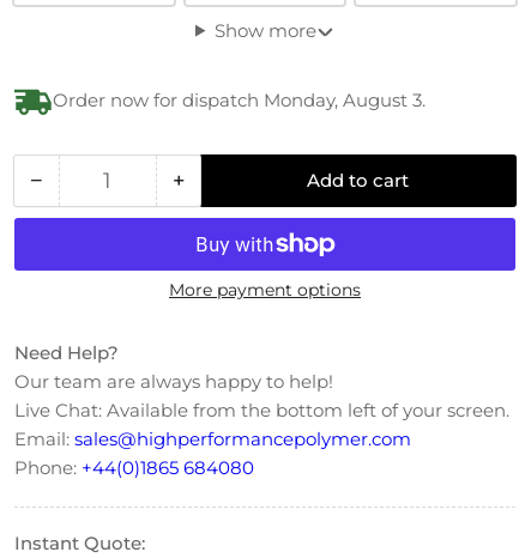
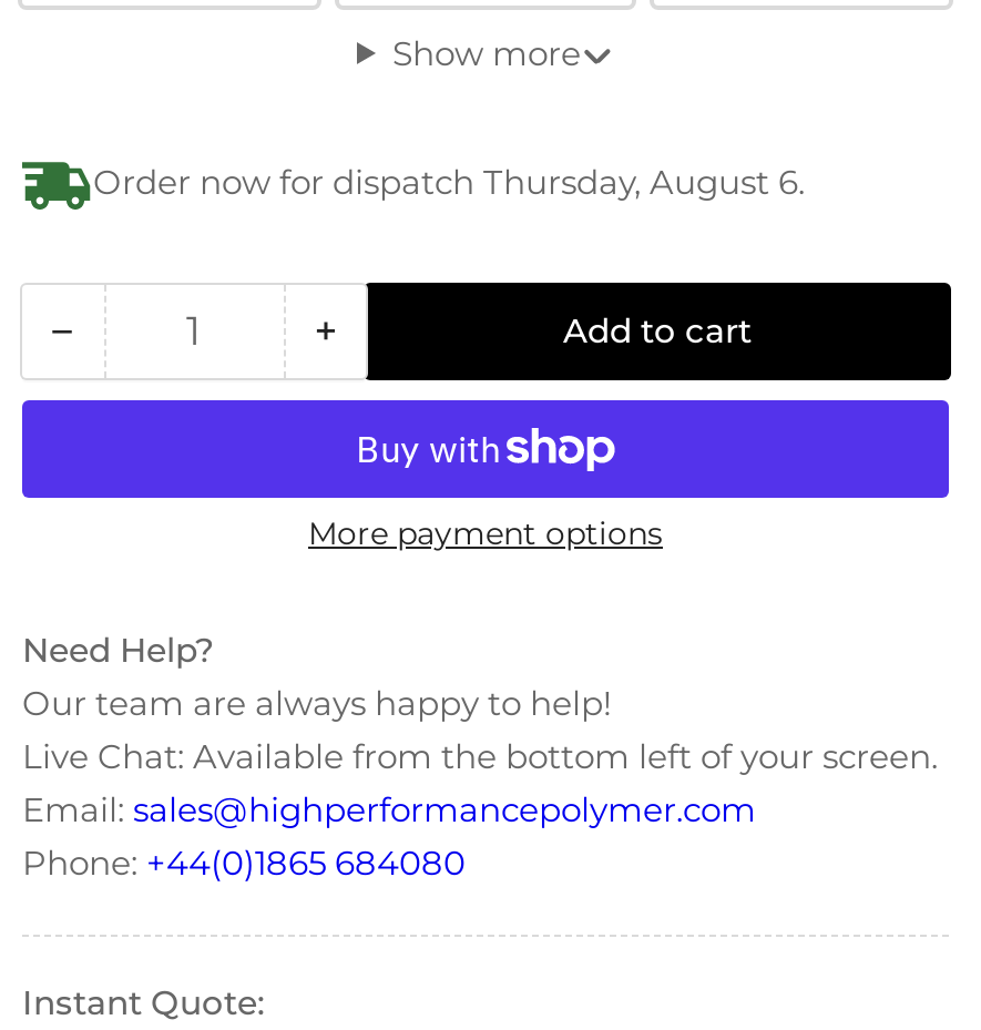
- Order now for dispatch Monday, August 3.
+ Order now for dispatch Thursday, August 6.
